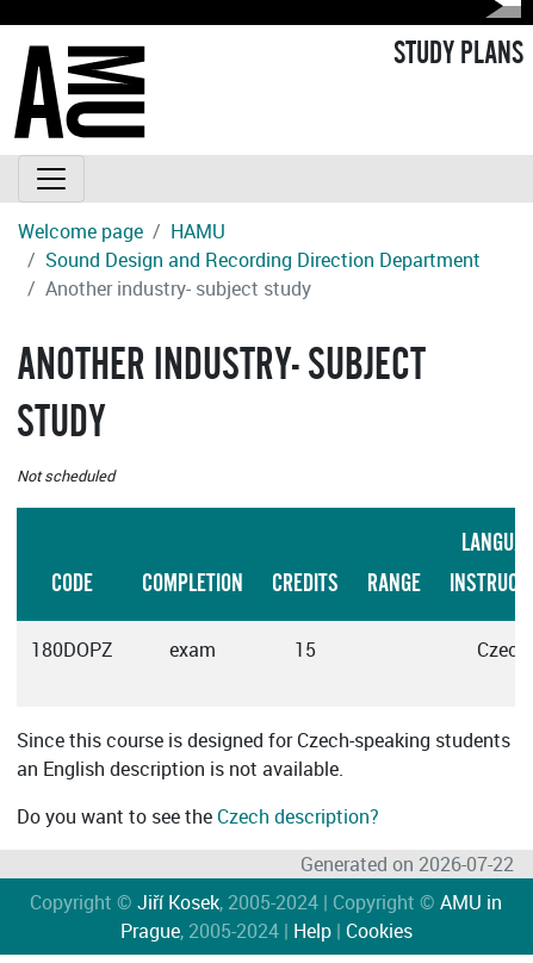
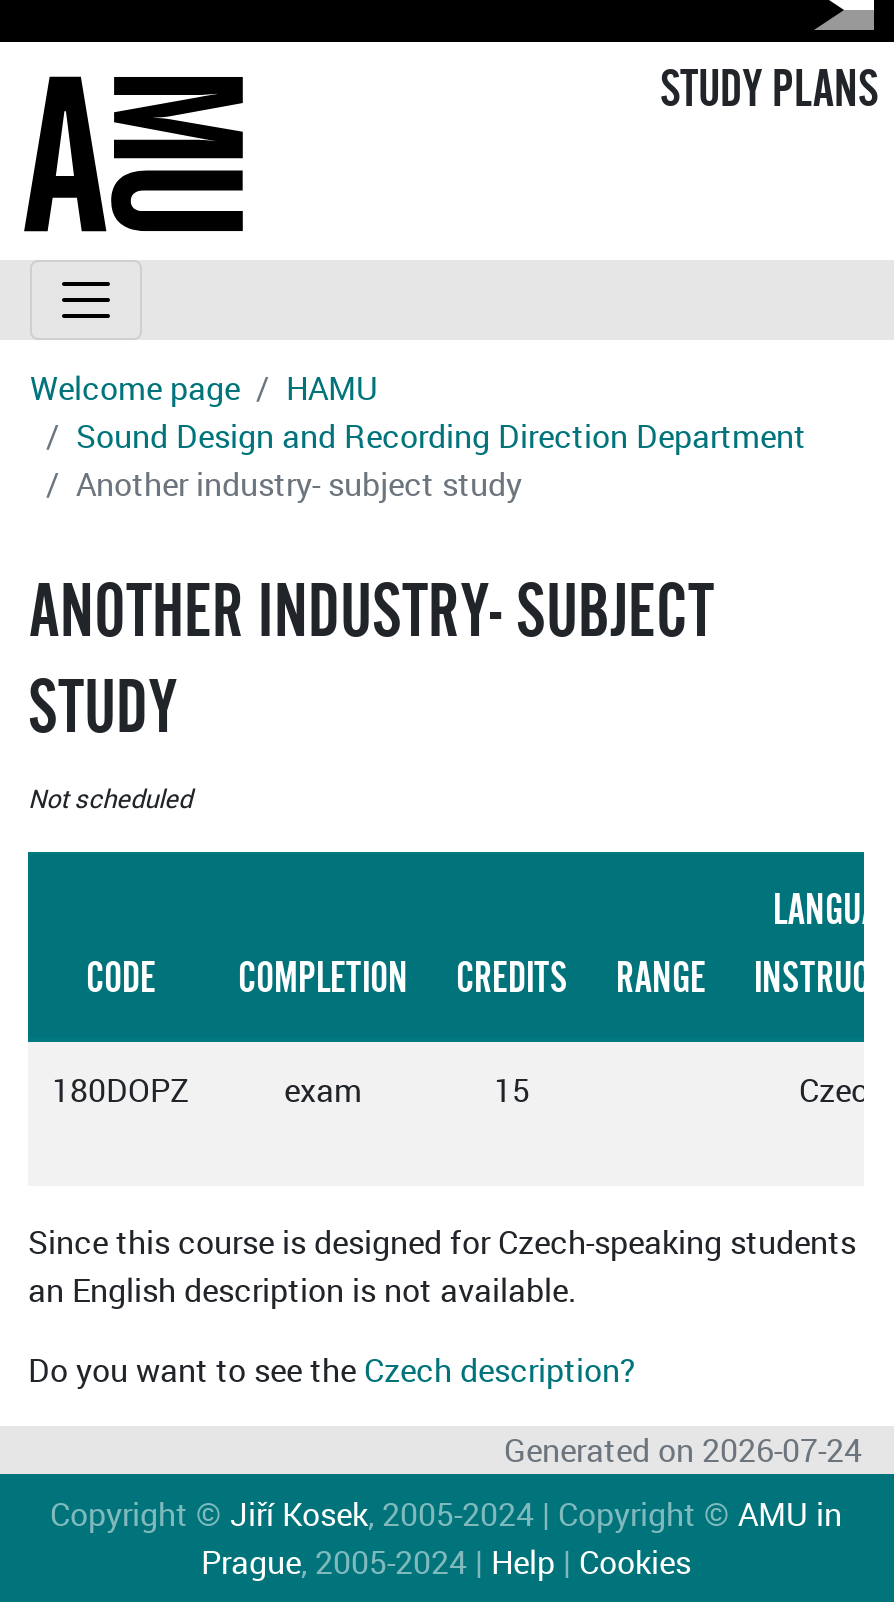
- Generated on 2026-07-22
+ Generated on 2026-07-24
